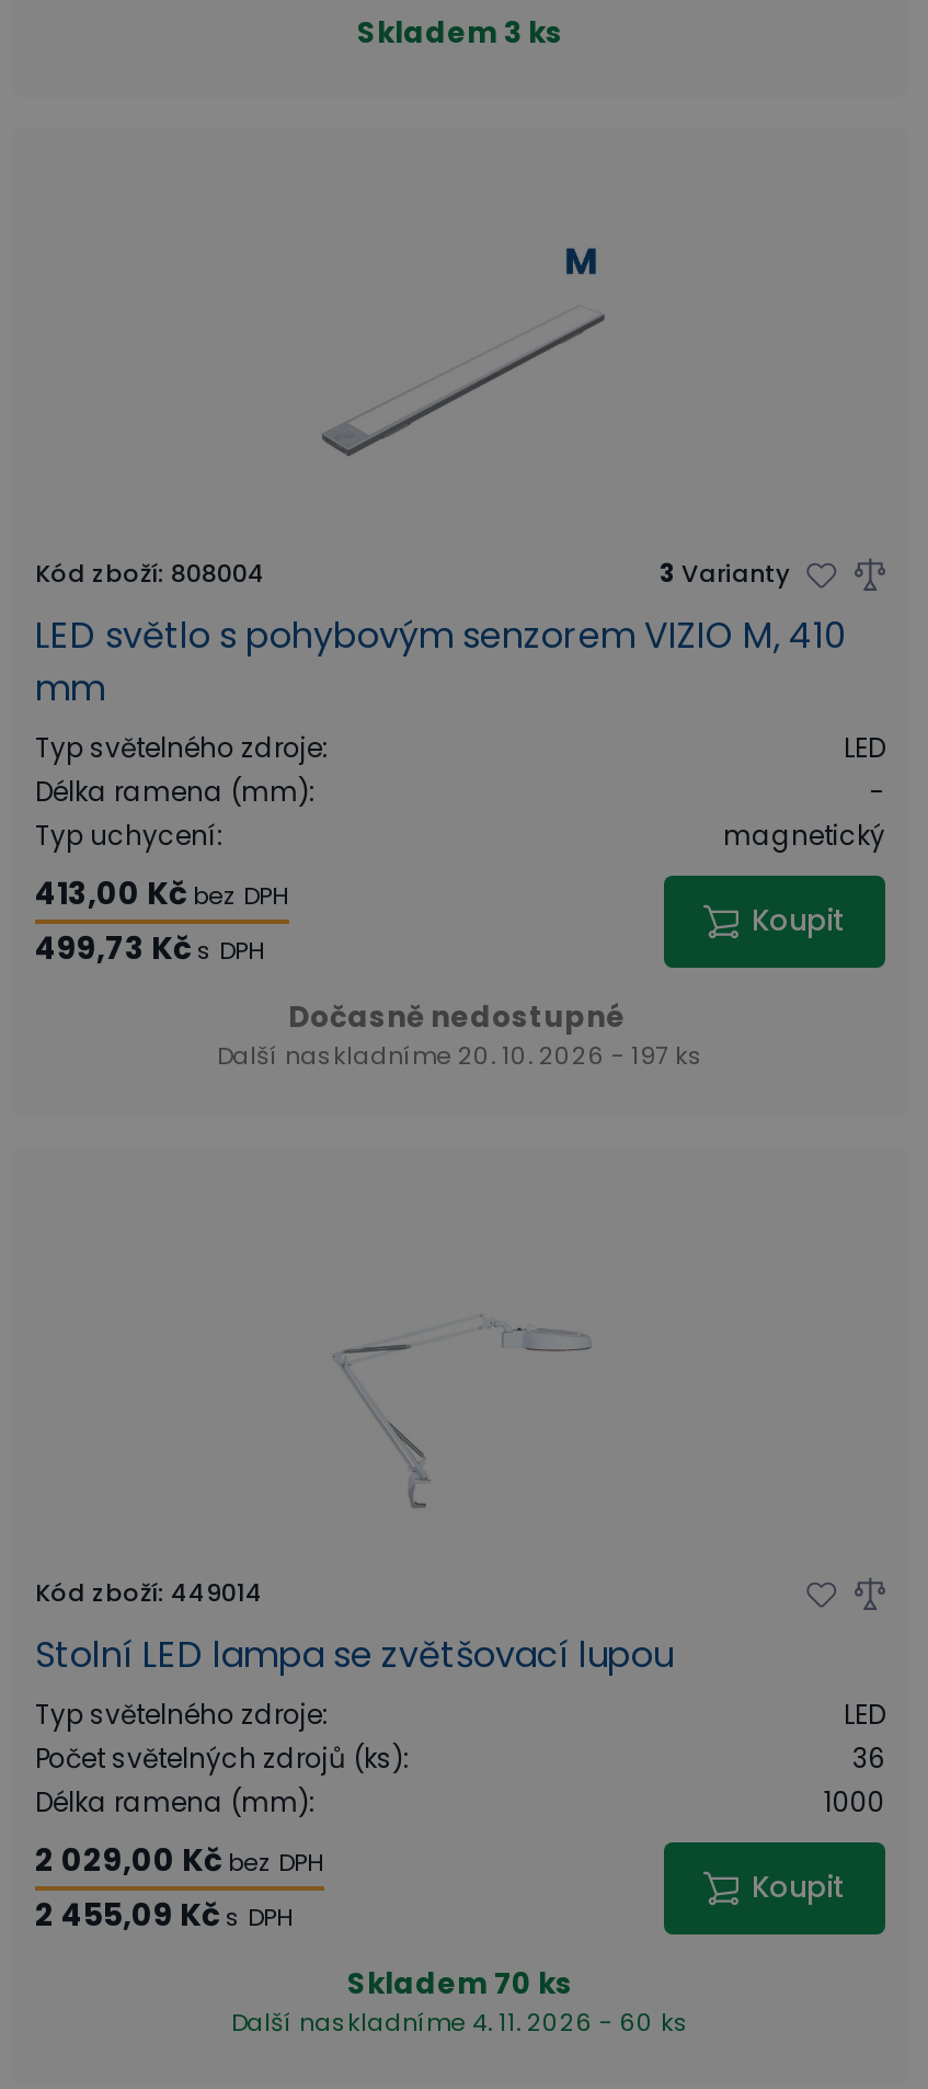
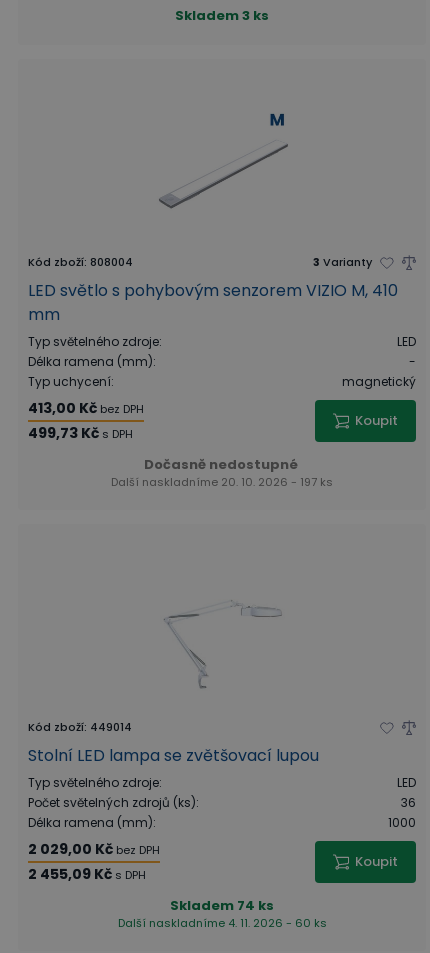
- Skladem 70 ks
+ Skladem 74 ks
